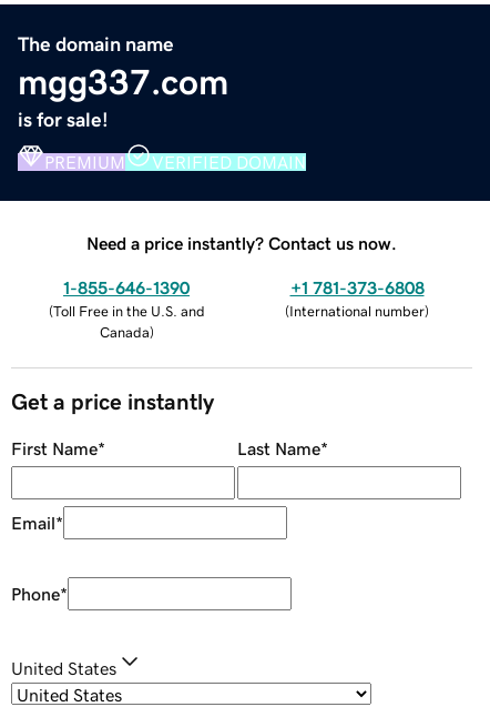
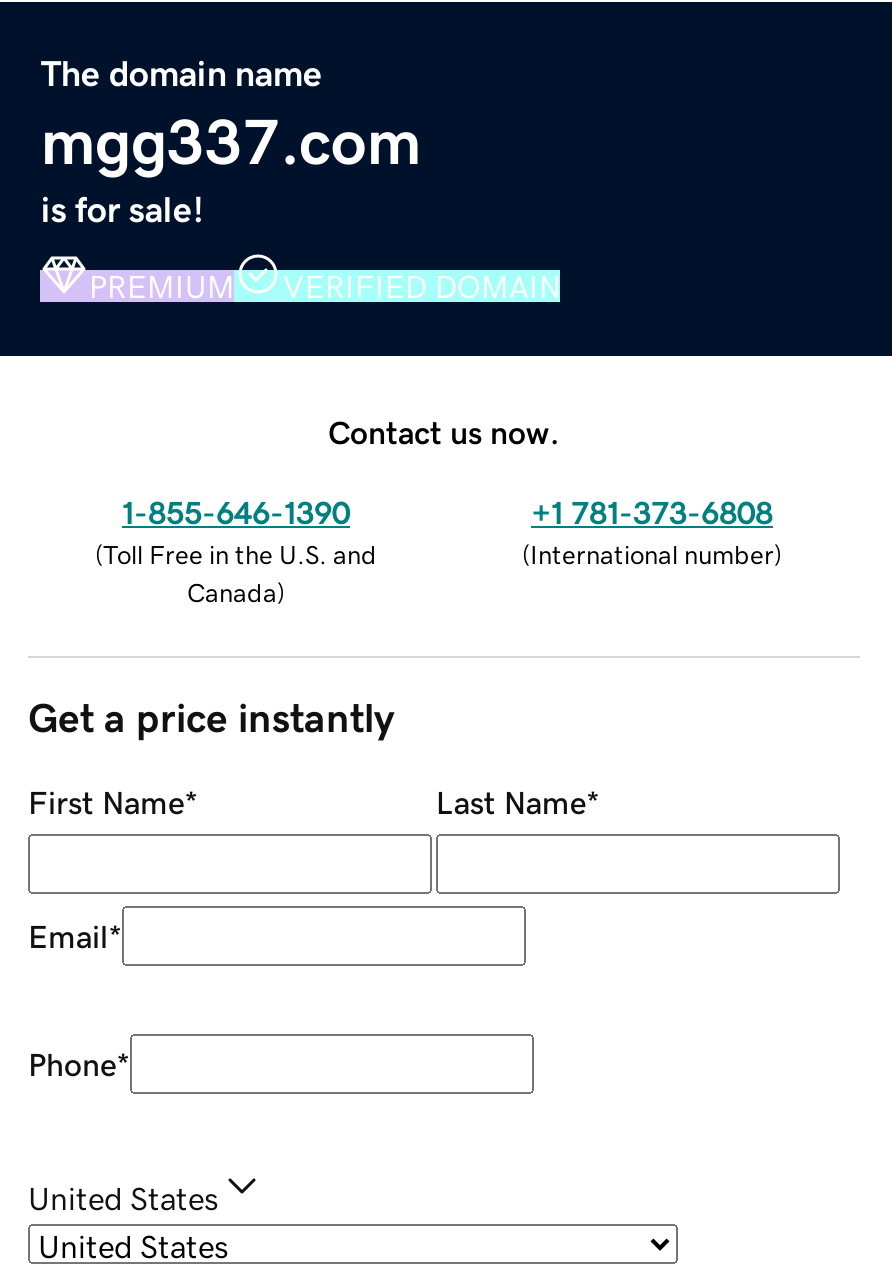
- Need a price instantly? Contact us now.
+ Contact us now.
